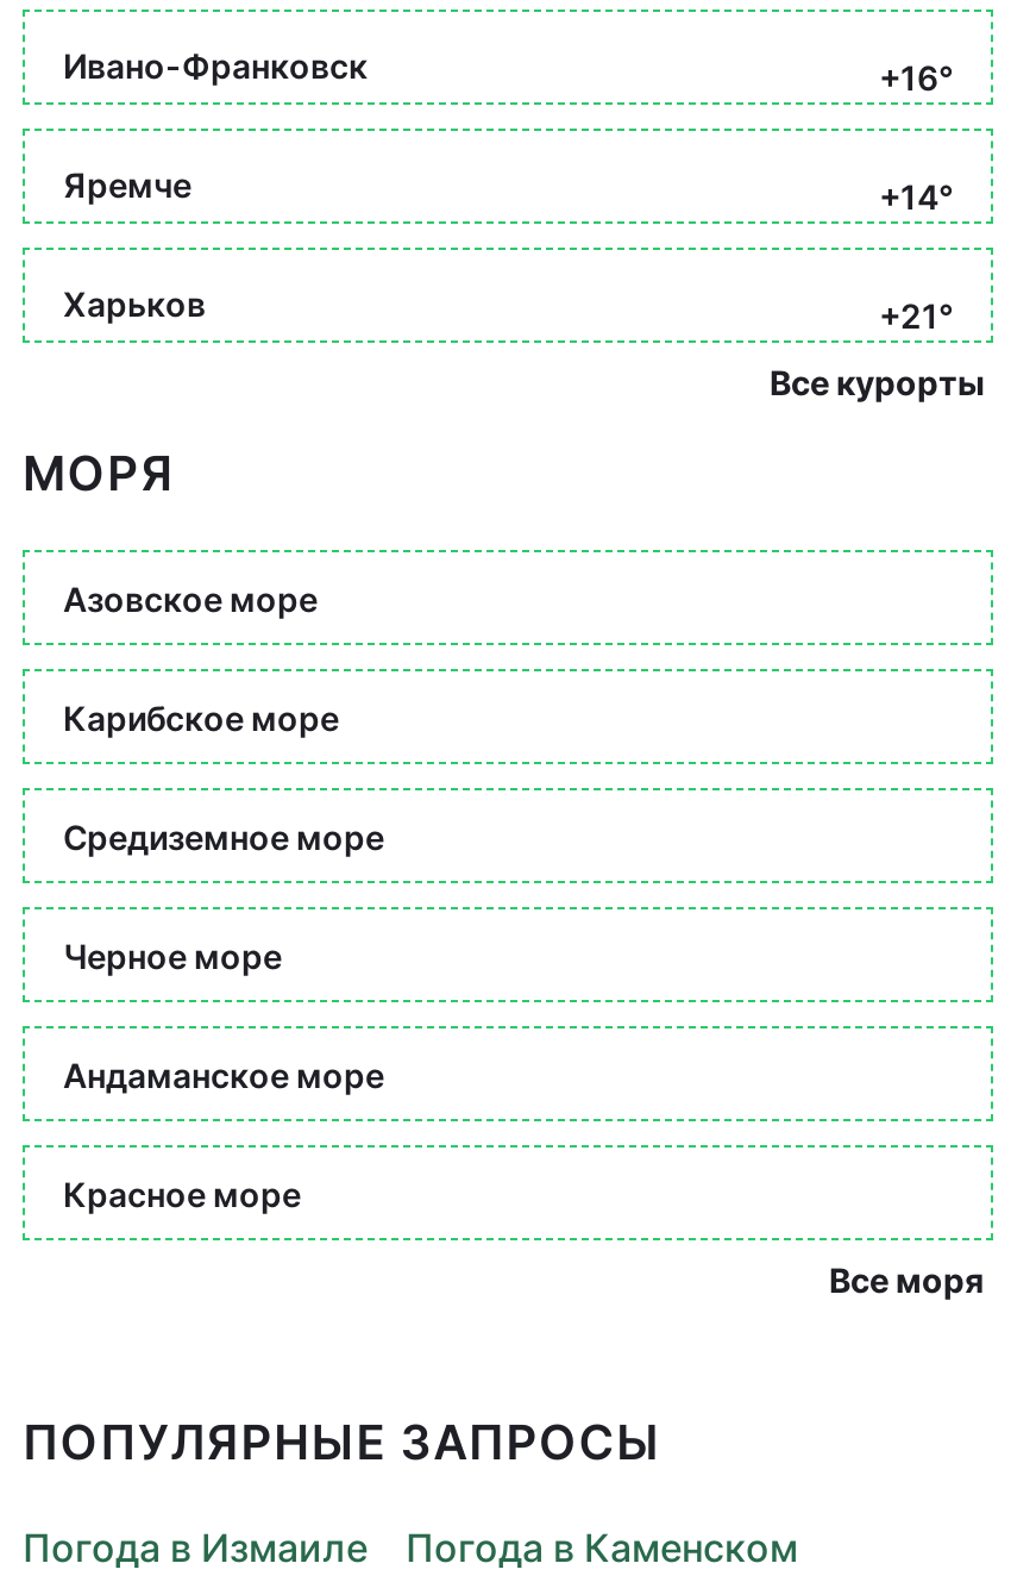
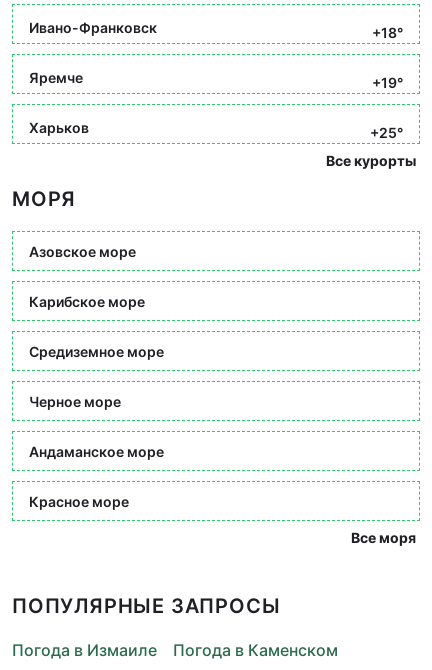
- +16°
+ +18°

- +14°
+ +19°

- +21°
+ +25°
